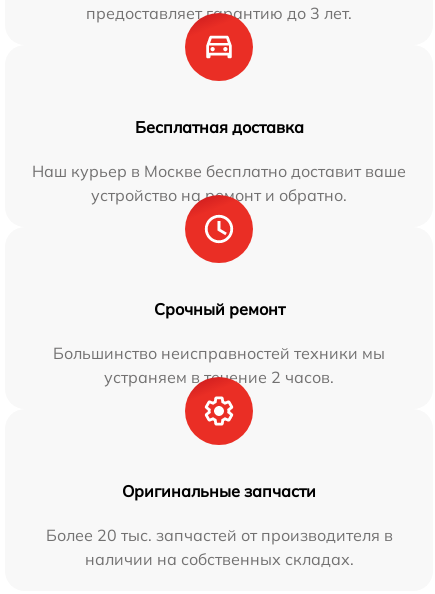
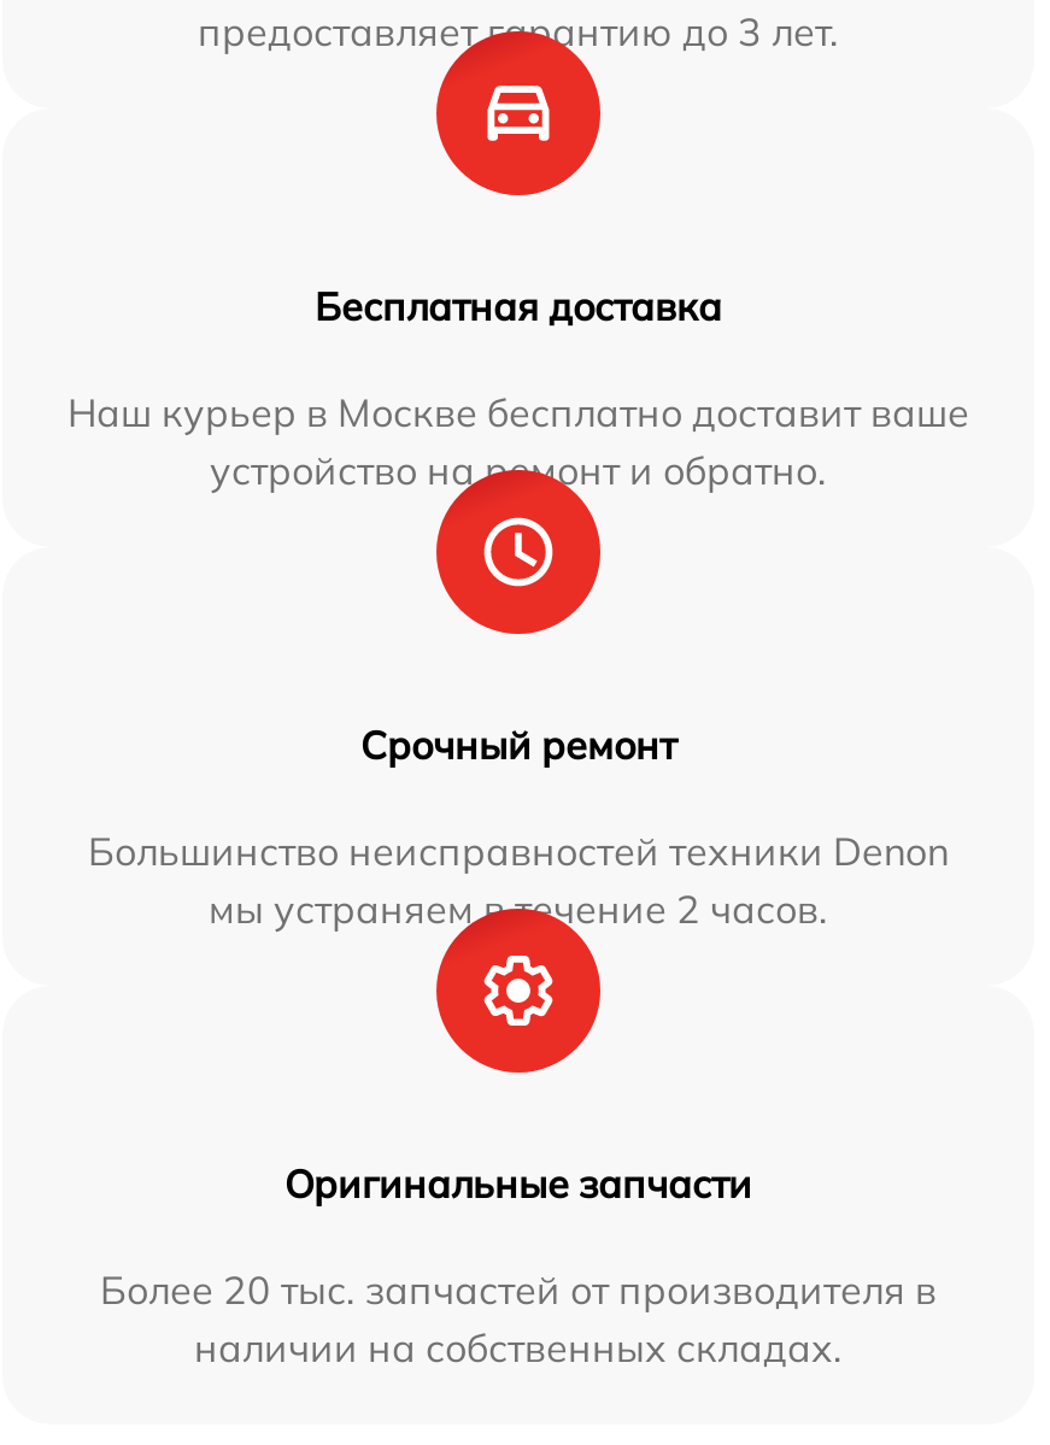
- Большинство неисправностей техники мы
- устраняем в течение 2 часов.
+ Большинство неисправностей техники Denon
+ мы устраняем в течение 2 часов.
